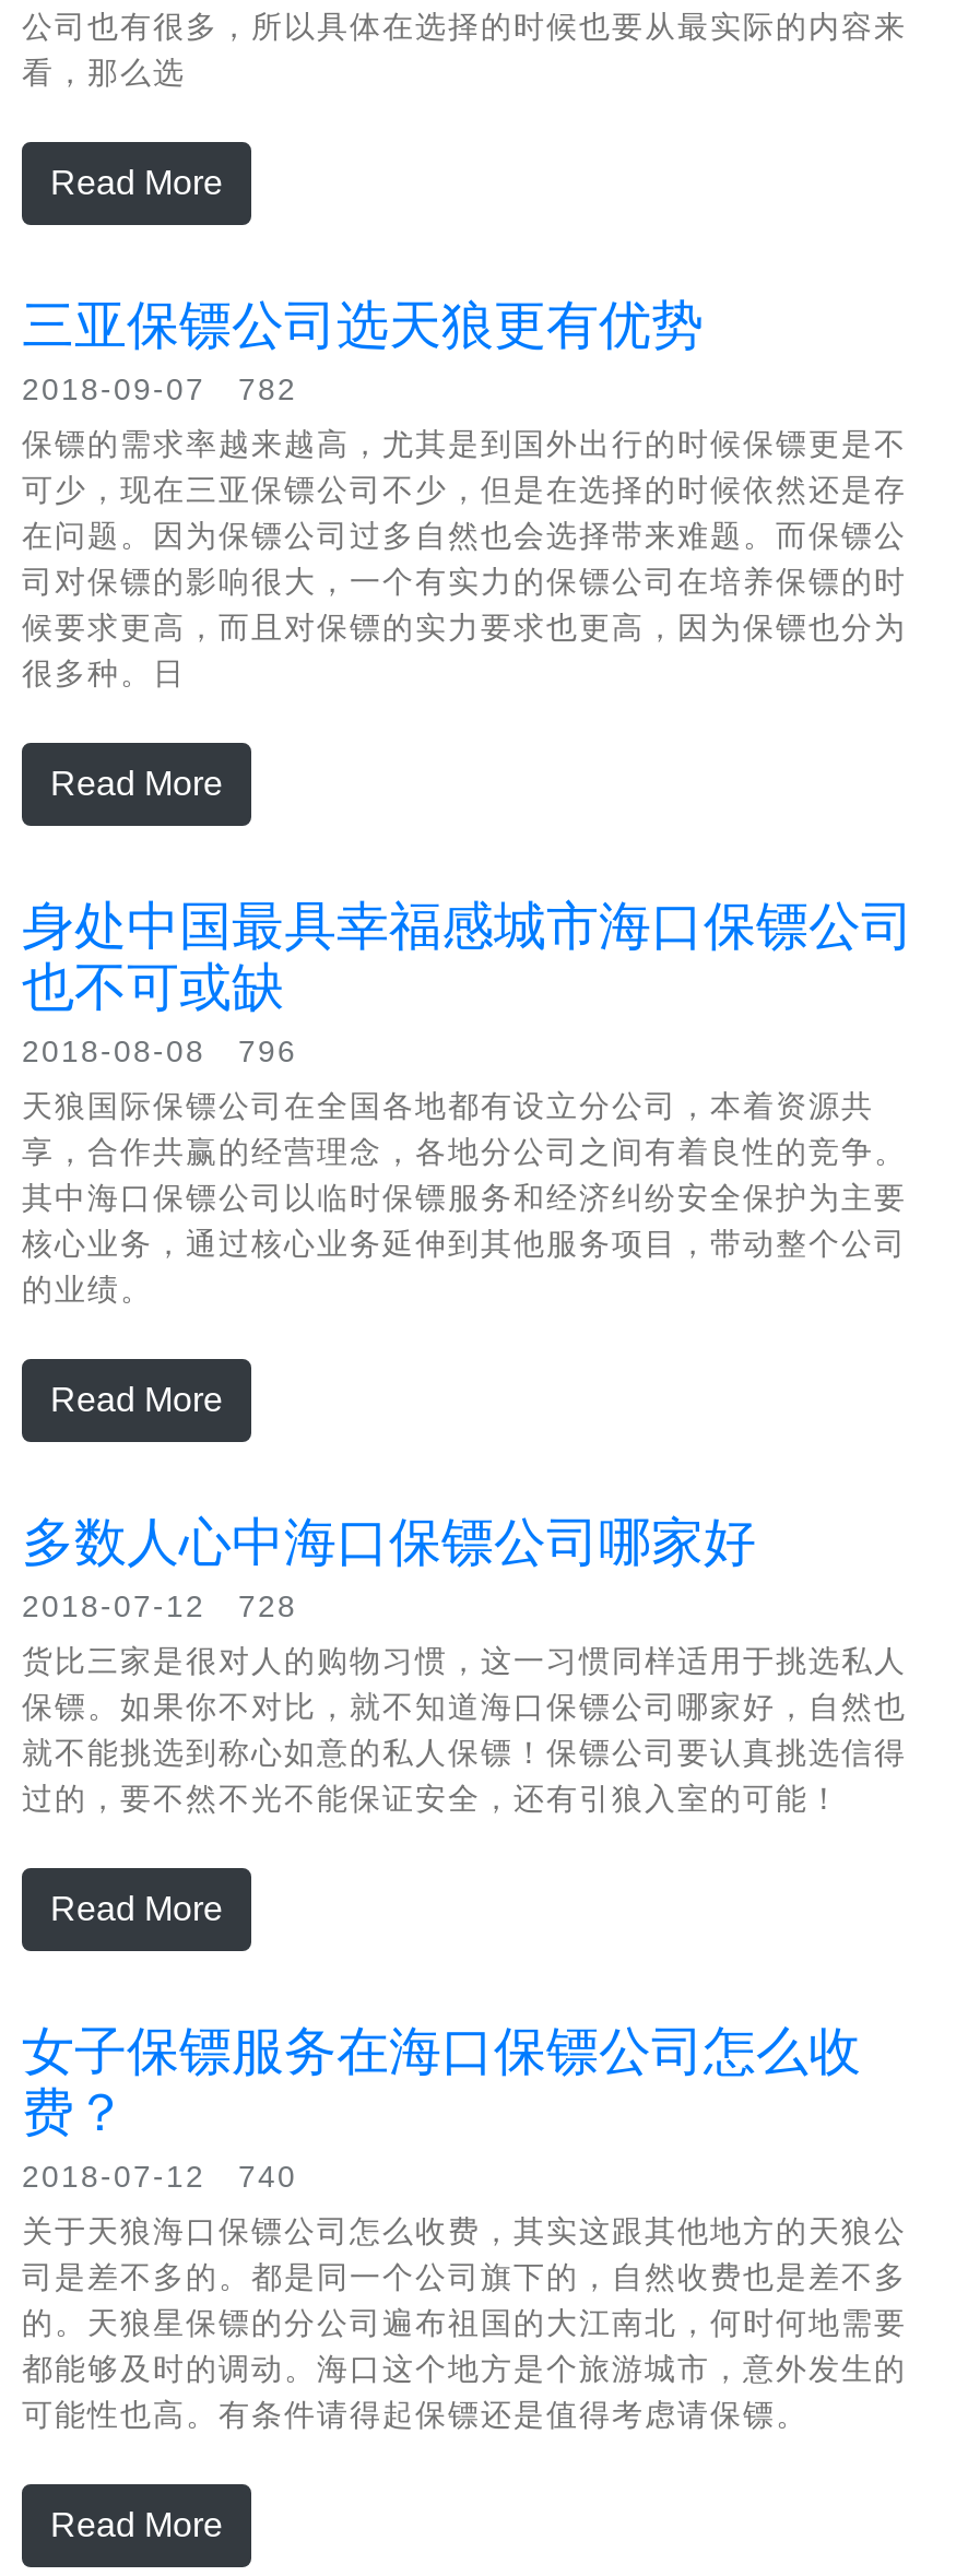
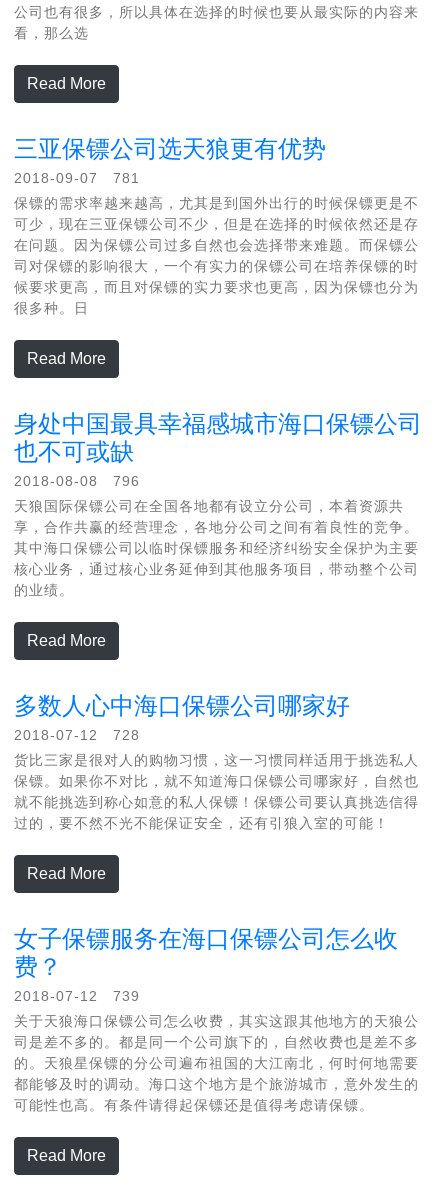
- 2018-09-07 782
+ 2018-09-07 781

- 2018-07-12 740
+ 2018-07-12 739
